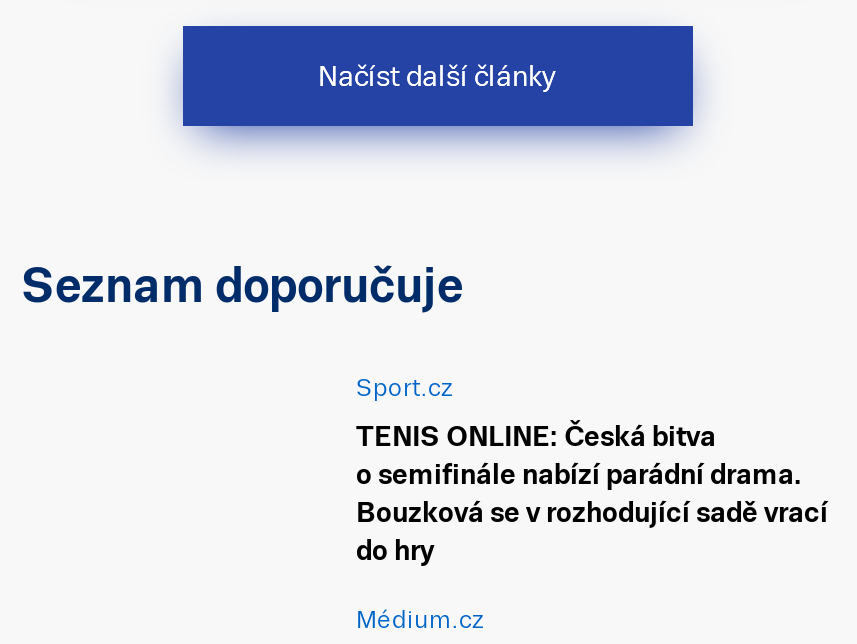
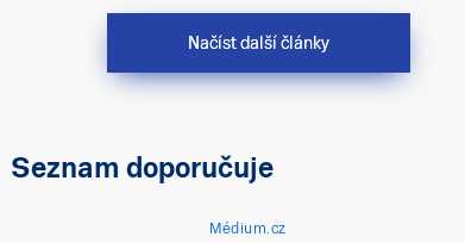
- Sport.cz
- TENIS ONLINE: Česká bitva
- o semifinále nabízí parádní drama.
- Bouzková se v rozhodující sadě vrací
- do hry
